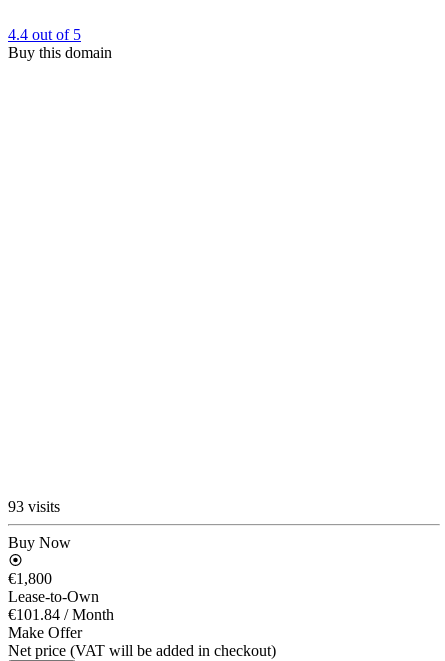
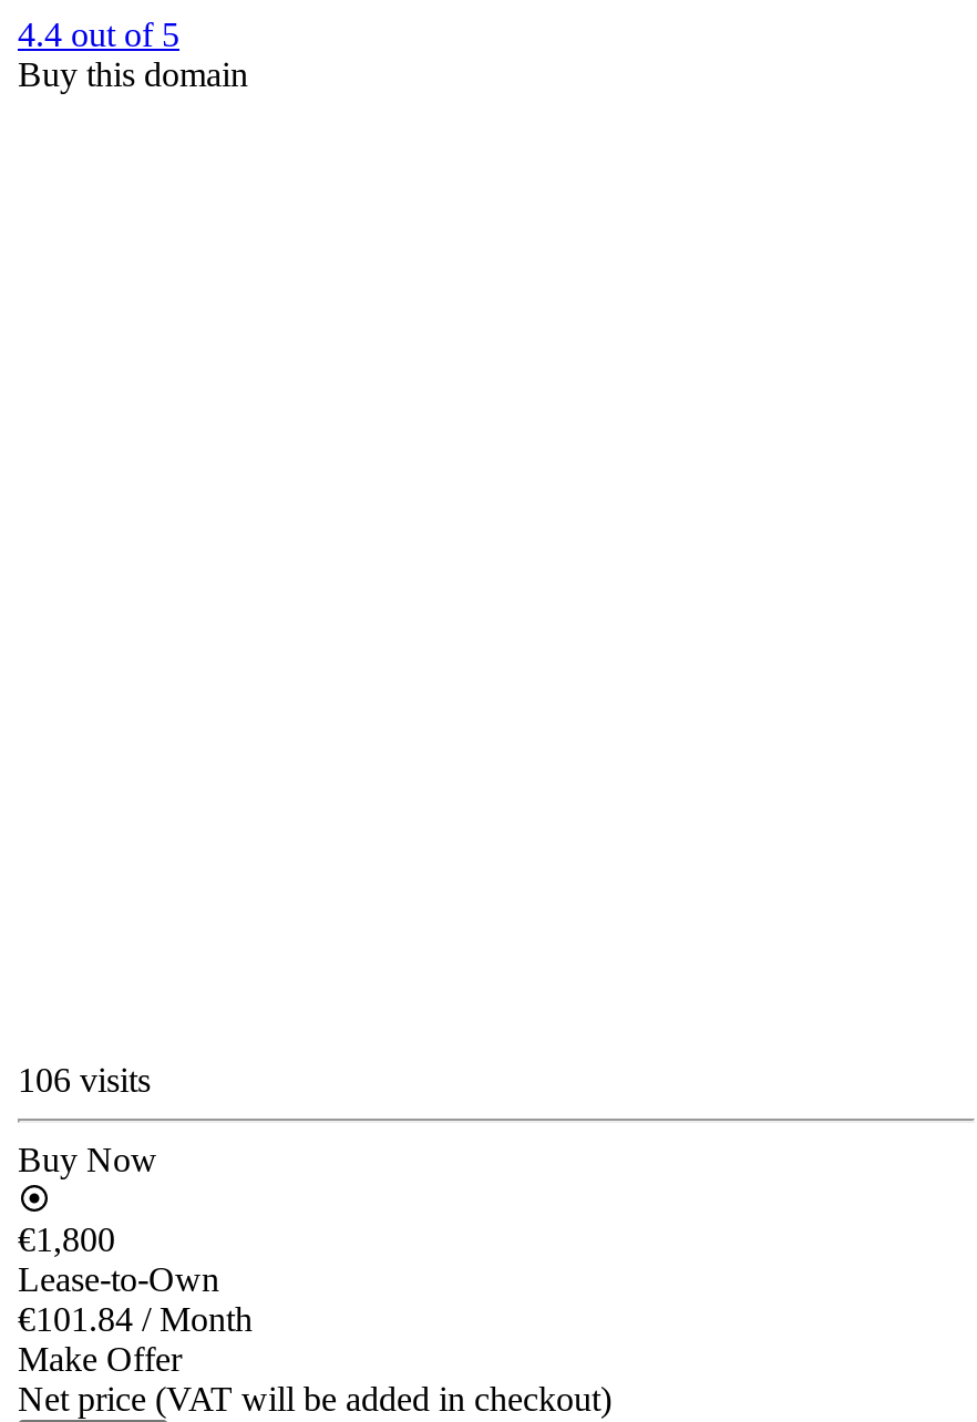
- 93 visits
+ 106 visits
